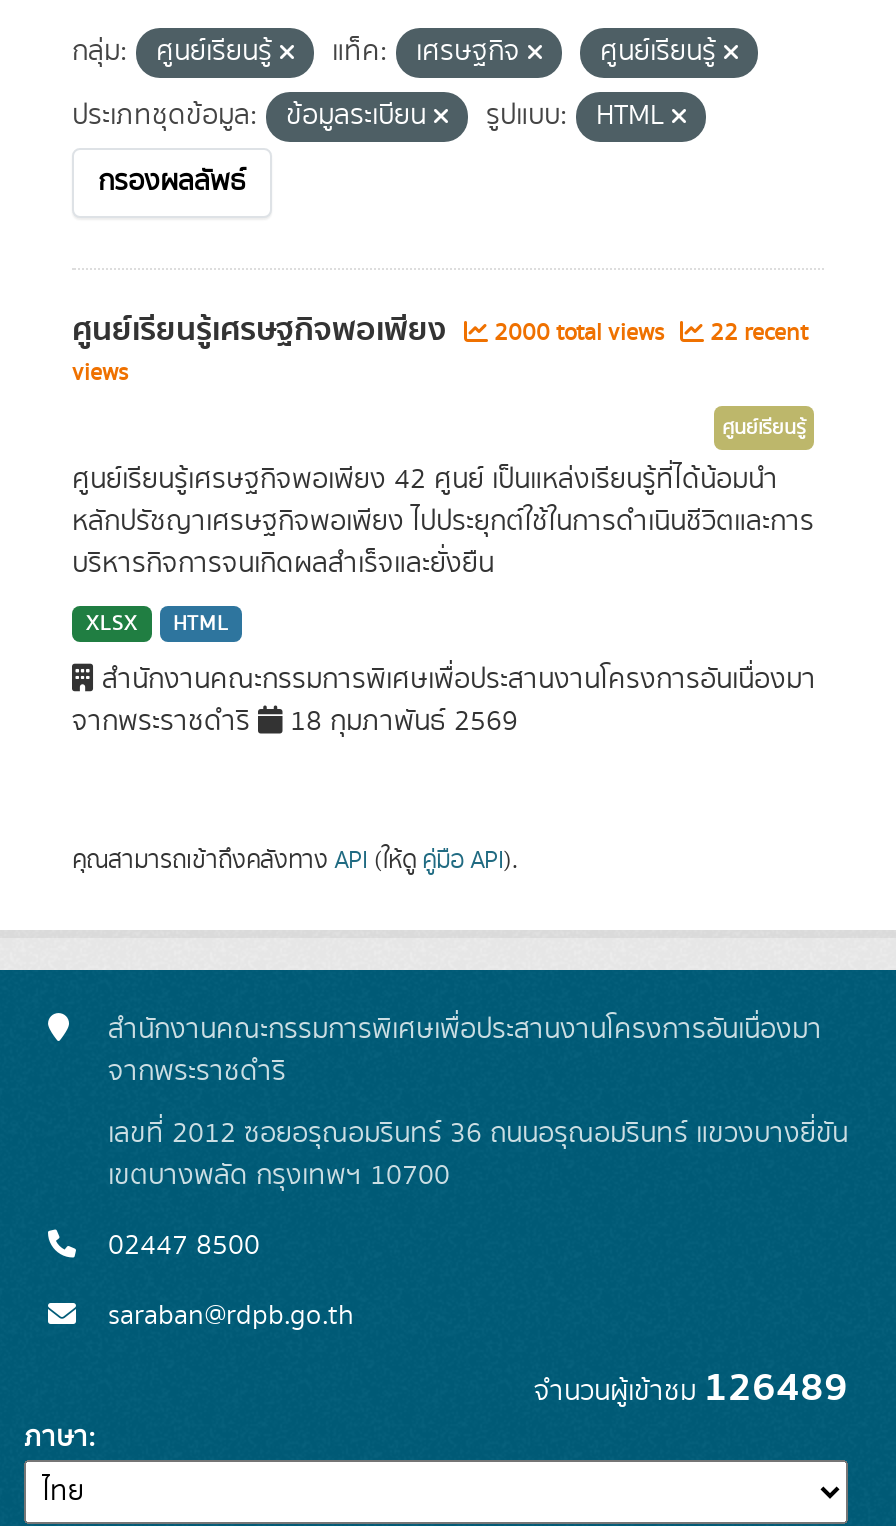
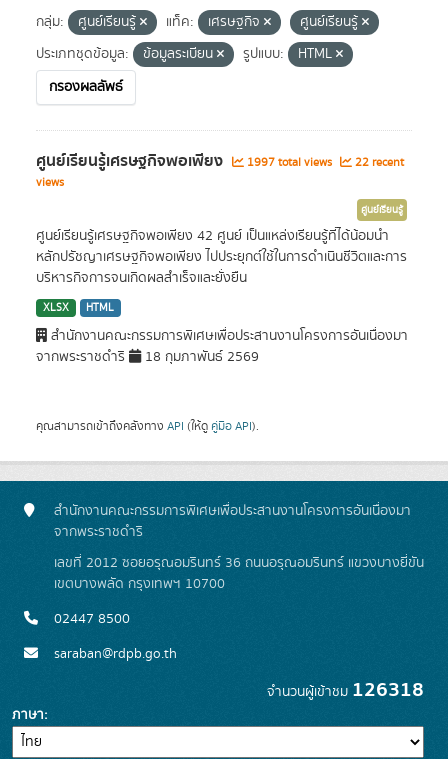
- ศูนย์เรียนรู้เศรษฐกิจพอเพียง 2000 total views 22 recent
+ ศูนย์เรียนรู้เศรษฐกิจพอเพียง 1997 total views 22 recent

- จำนวนผู้เข้าชม126489
+ จำนวนผู้เข้าชม126318
